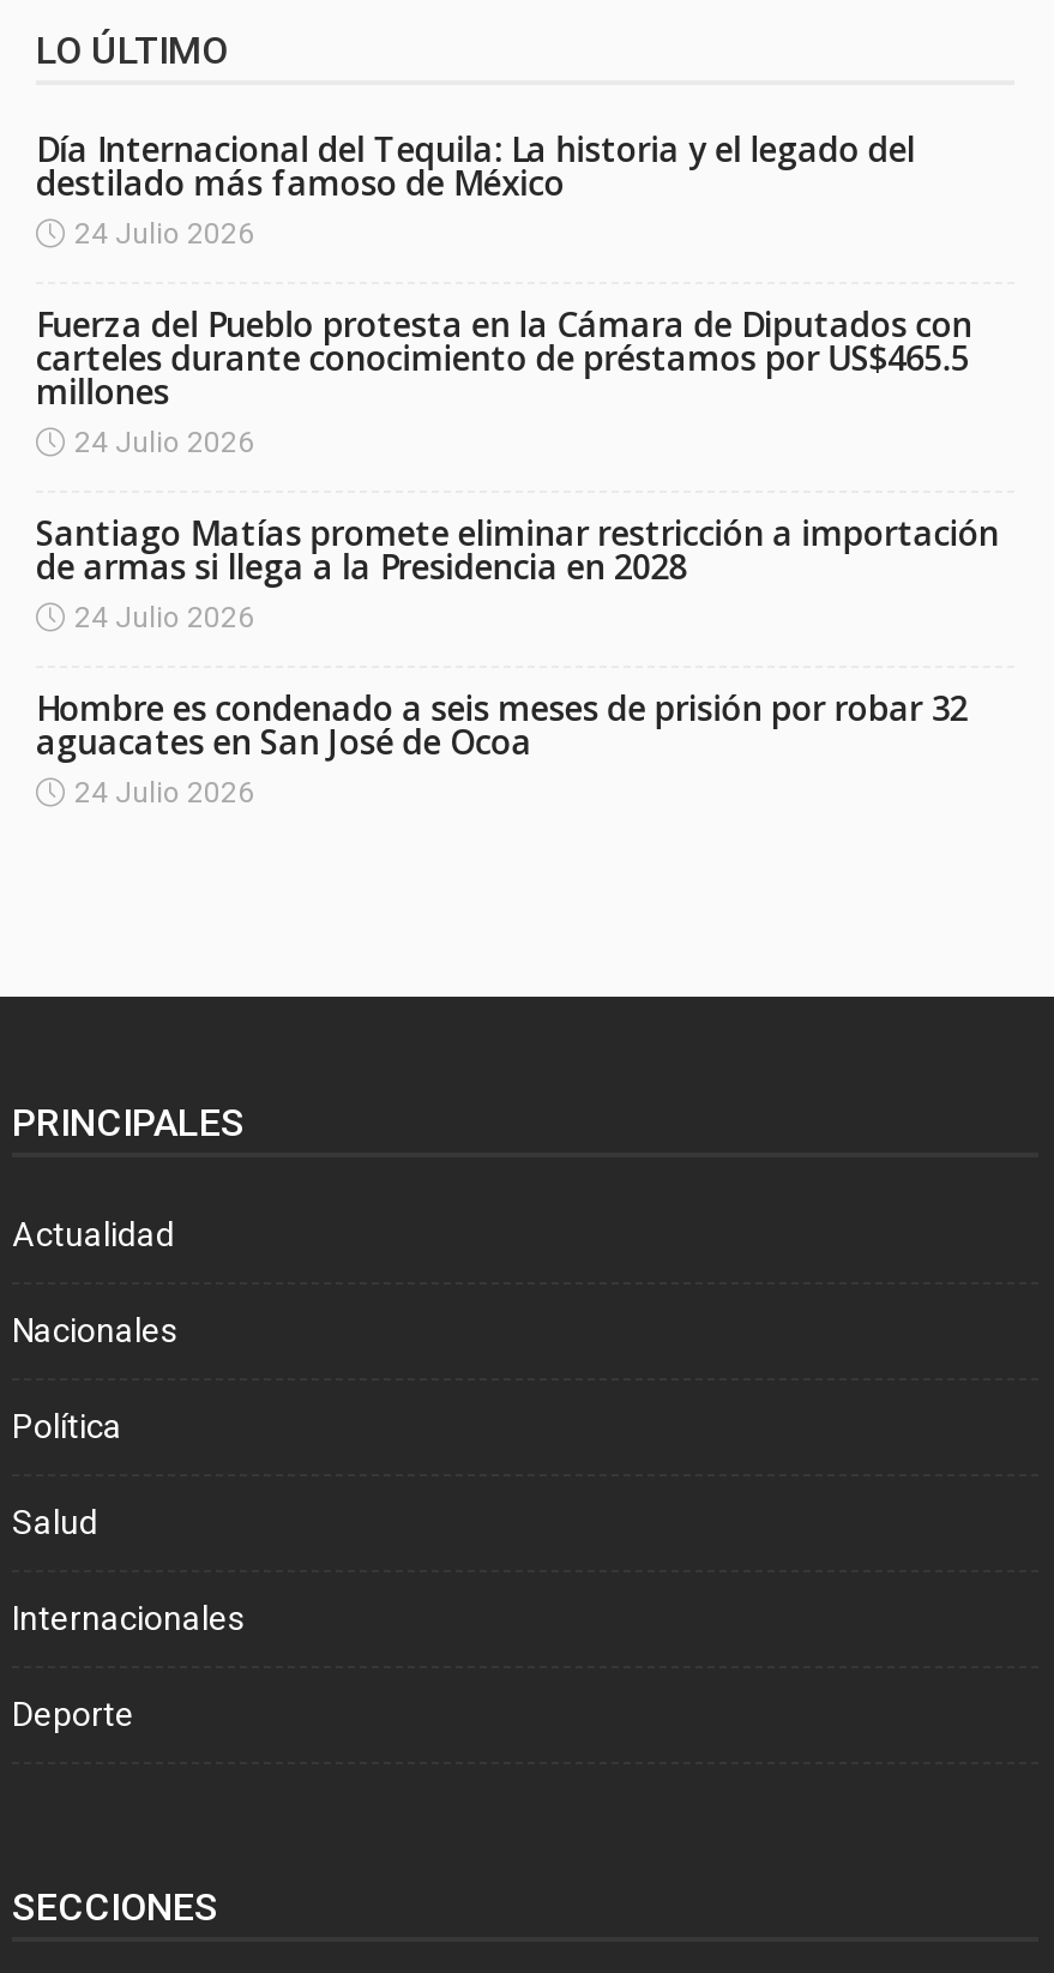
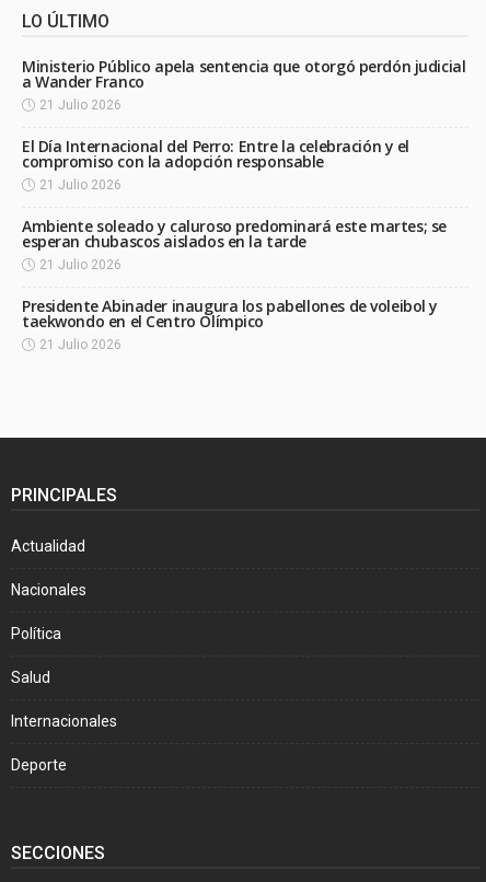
- Día Internacional del Tequila: La historia y el legado del
- destilado más famoso de México
- 24 Julio 2026
+ Ministerio Público apela sentencia que otorgó perdón judicial
+ a Wander Franco
+ 21 Julio 2026

- Fuerza del Pueblo protesta en la Cámara de Diputados con
- carteles durante conocimiento de préstamos por US$465.5
- millones
- 24 Julio 2026
+ El Día Internacional del Perro: Entre la celebración y el
+ compromiso con la adopción responsable
+ 21 Julio 2026

- Santiago Matías promete eliminar restricción a importación
- de armas si llega a la Presidencia en 2028
- 24 Julio 2026
+ Ambiente soleado y caluroso predominará este martes; se
+ esperan chubascos aislados en la tarde
+ 21 Julio 2026

- Hombre es condenado a seis meses de prisión por robar 32
- aguacates en San José de Ocoa
- 24 Julio 2026
+ Presidente Abinader inaugura los pabellones de voleibol y
+ taekwondo en el Centro Olímpico
+ 21 Julio 2026
